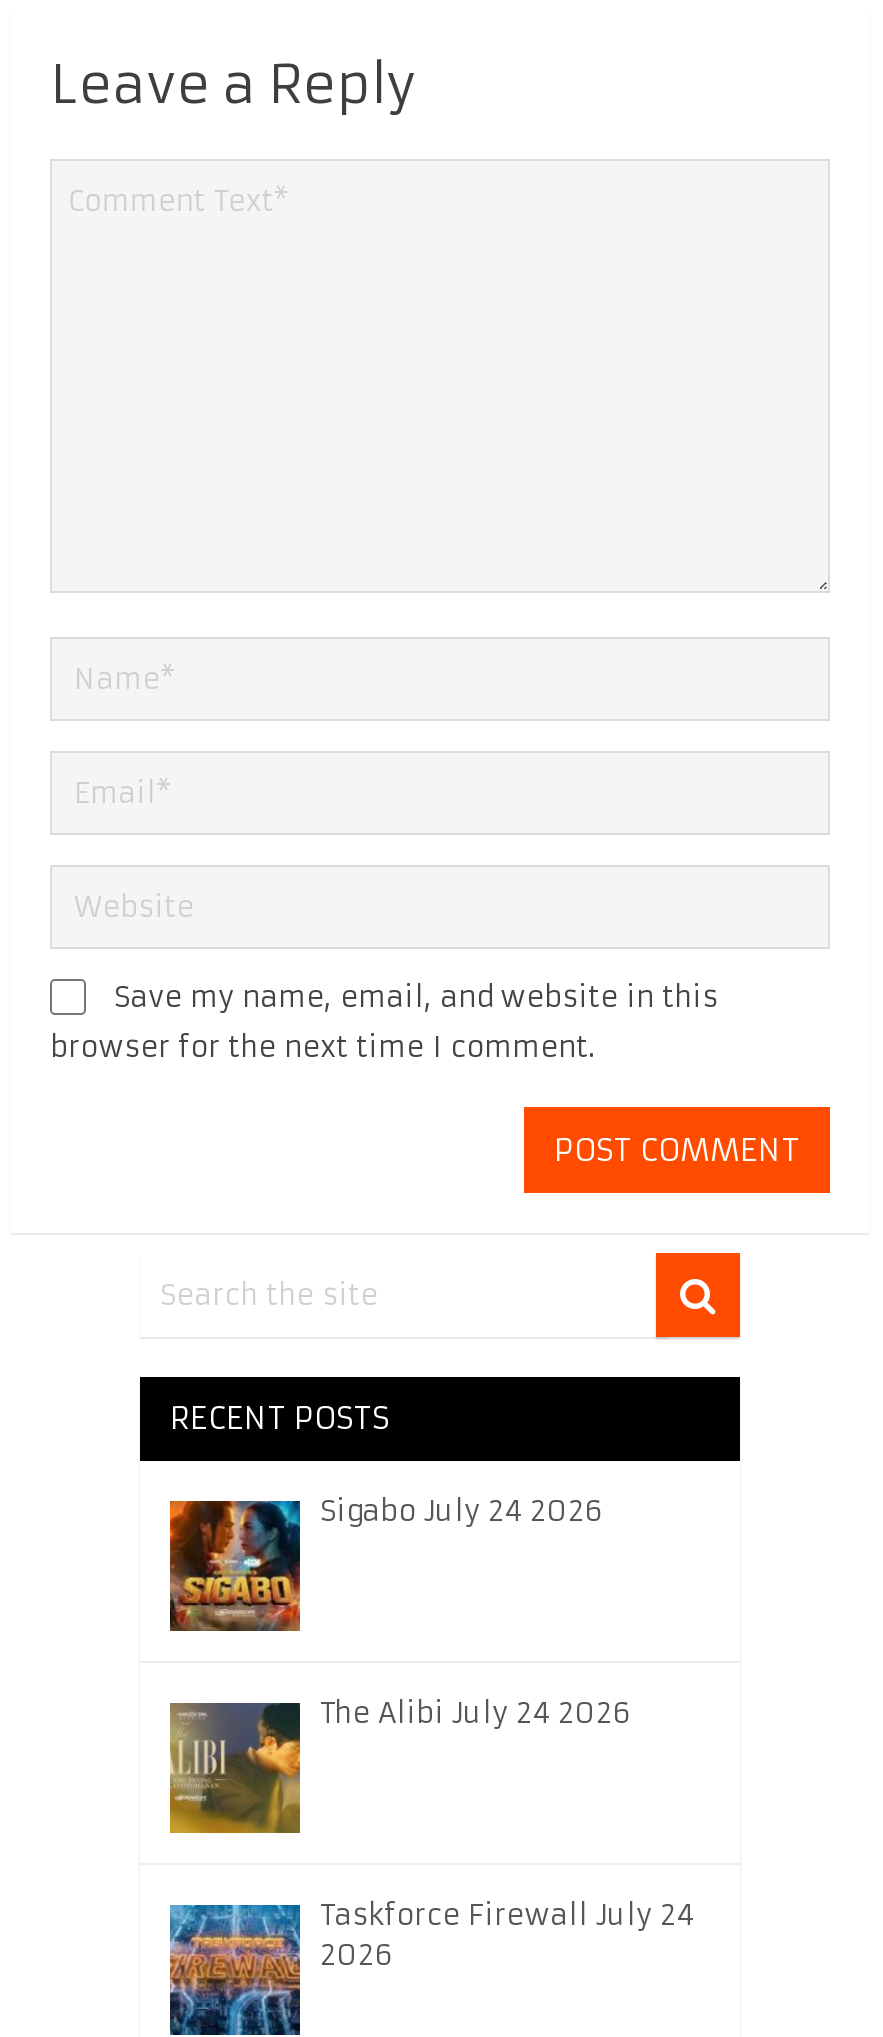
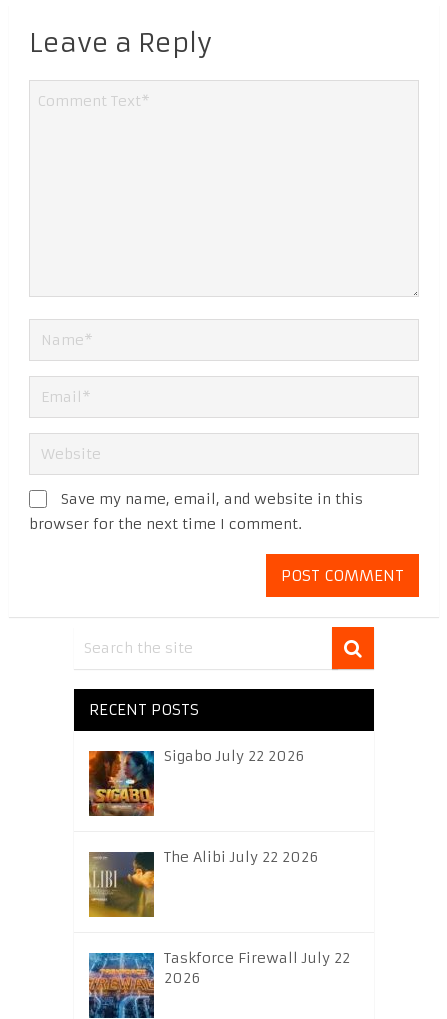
- Sigabo July 24 2026
+ Sigabo July 22 2026

- The Alibi July 24 2026
+ The Alibi July 22 2026

- Taskforce Firewall July 24
+ Taskforce Firewall July 22
